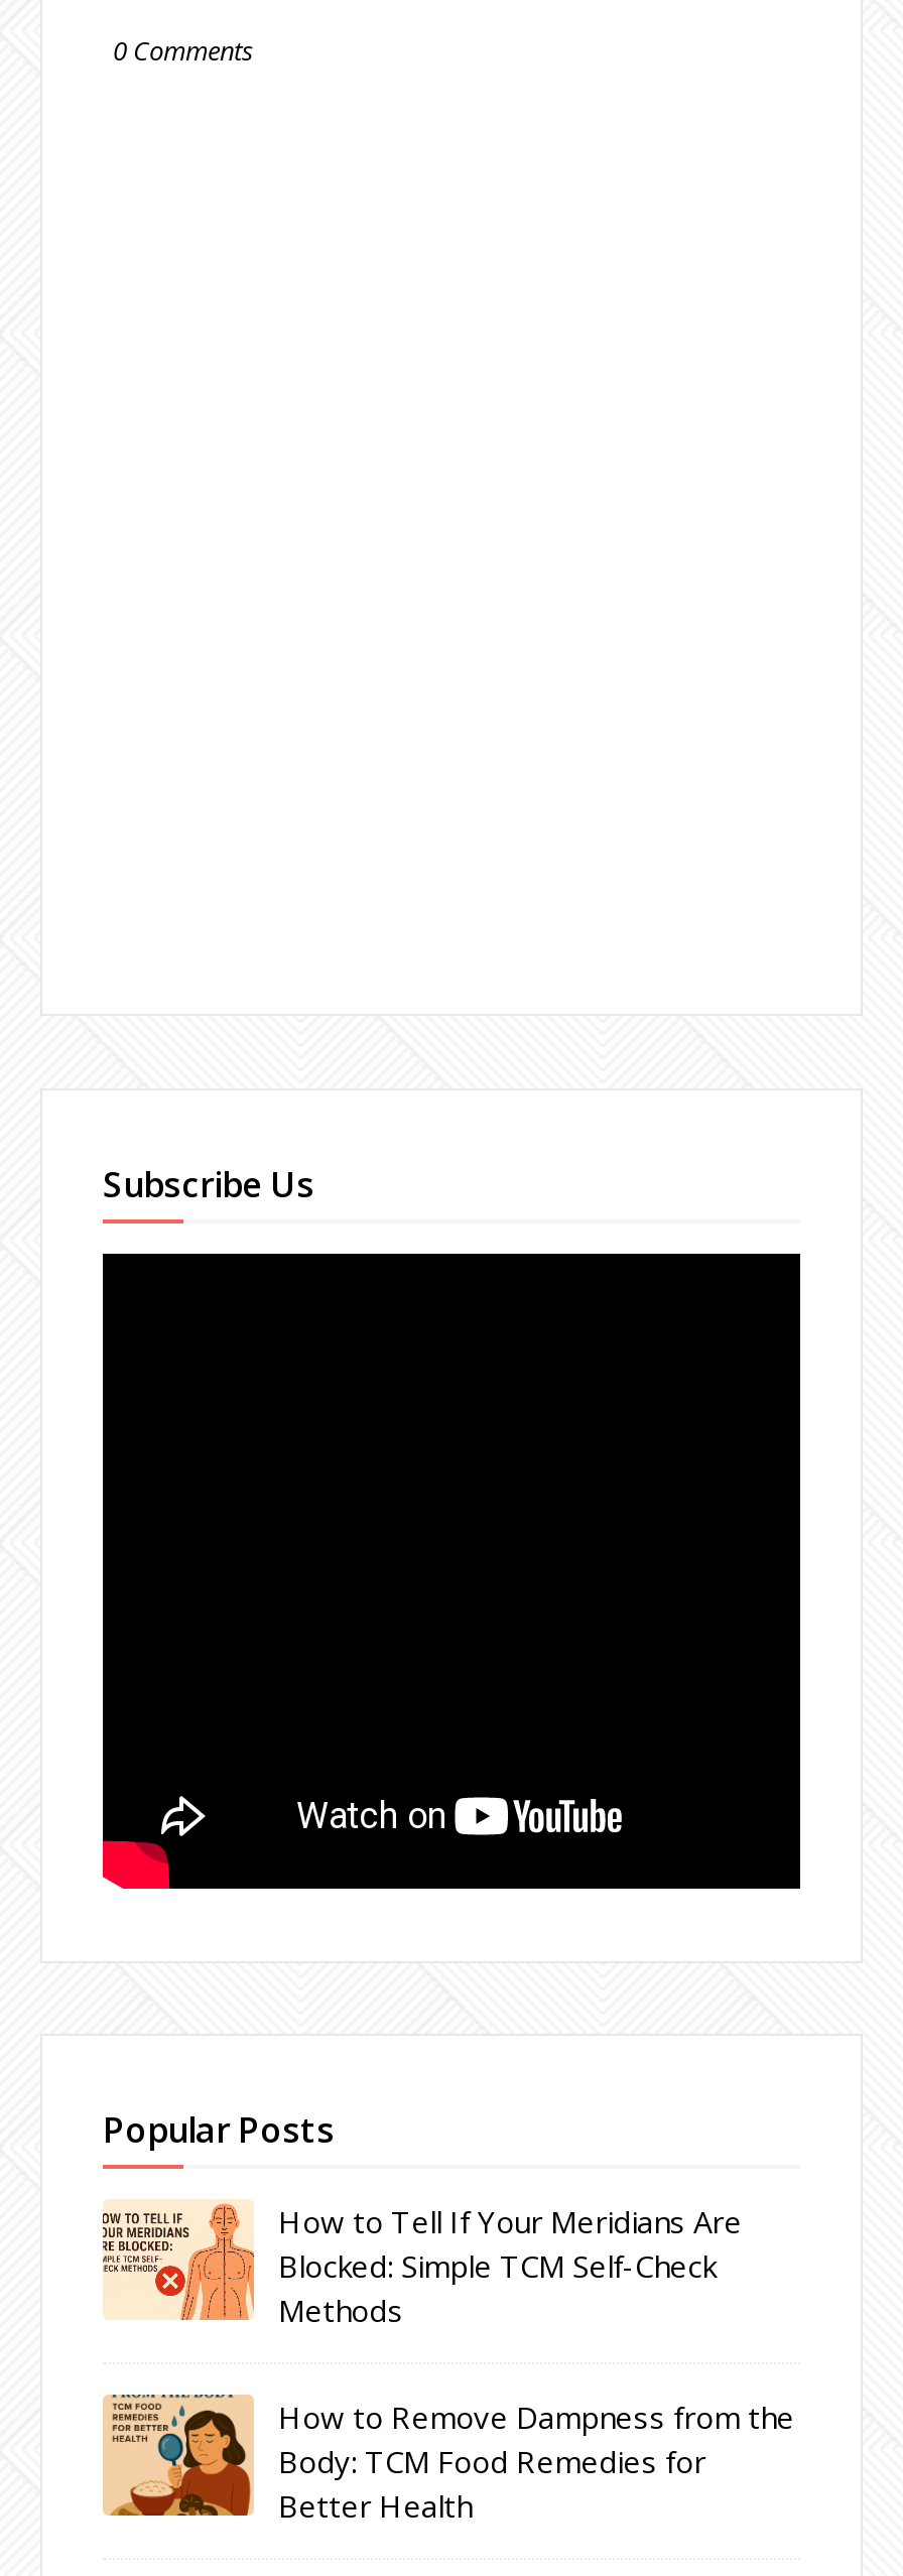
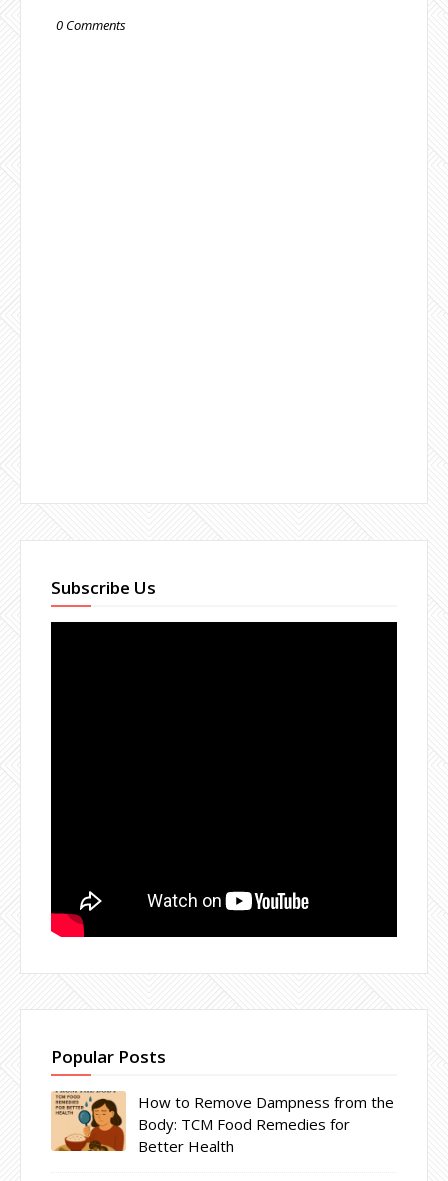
- [image]
- How to Tell If Your Meridians Are
- Blocked: Simple TCM Self-Check
- Methods
